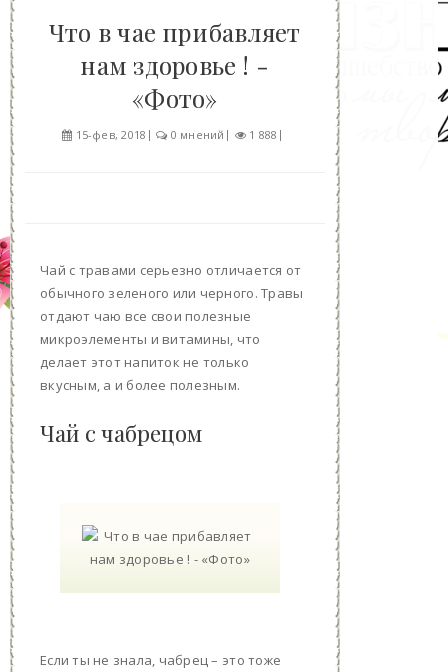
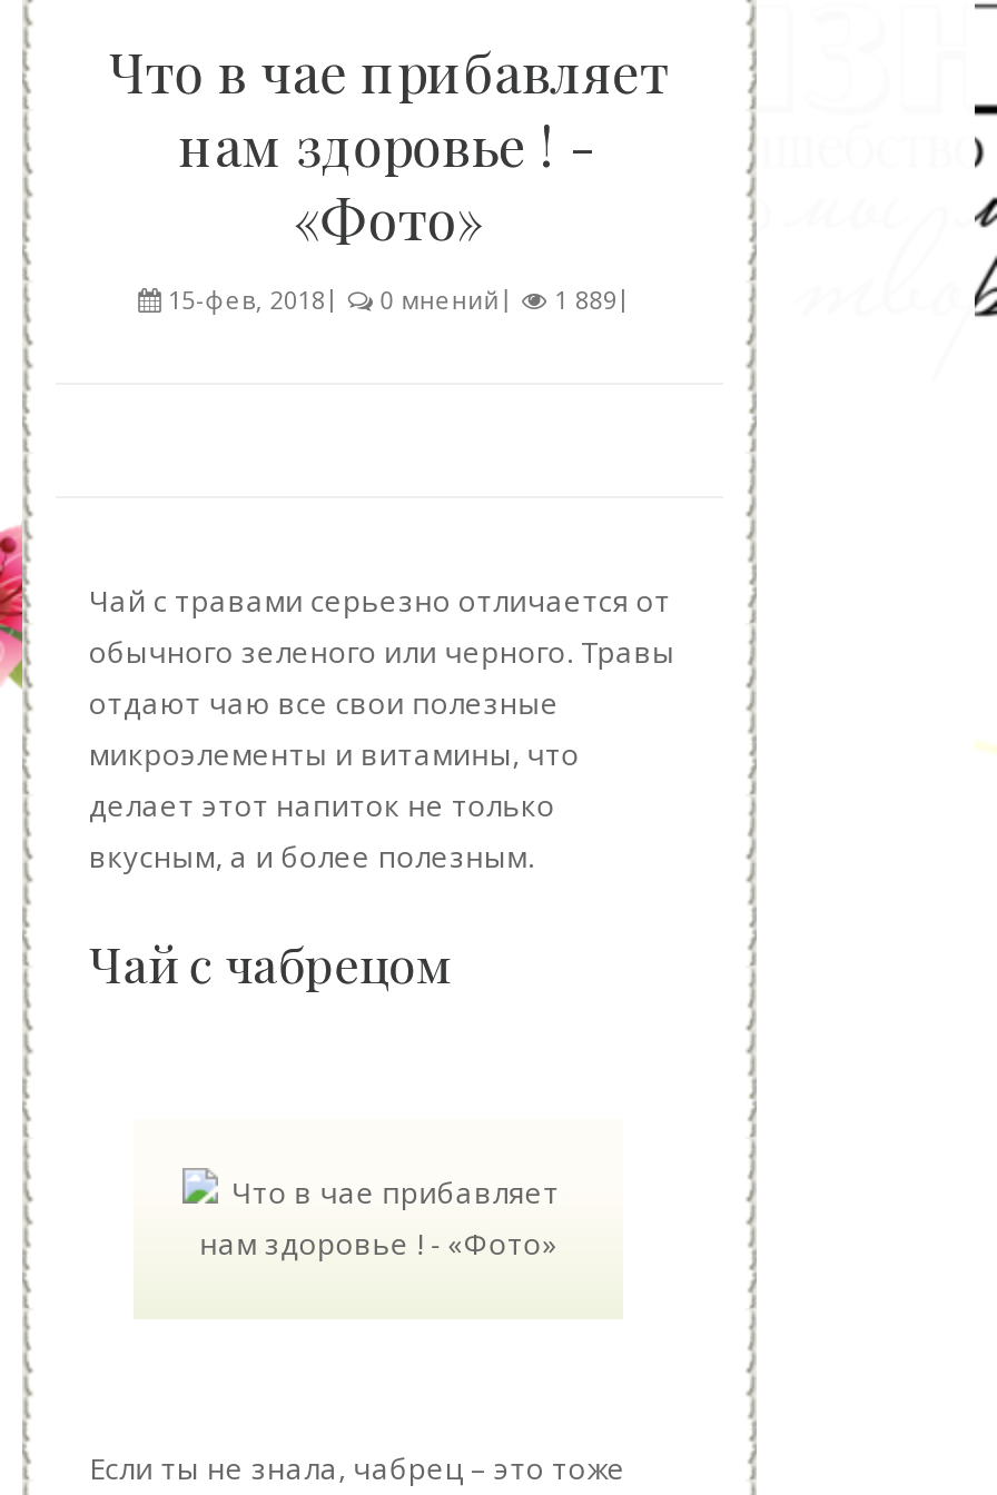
- 15-фев, 2018 0 мнений 1 888
+ 15-фев, 2018 0 мнений 1 889
